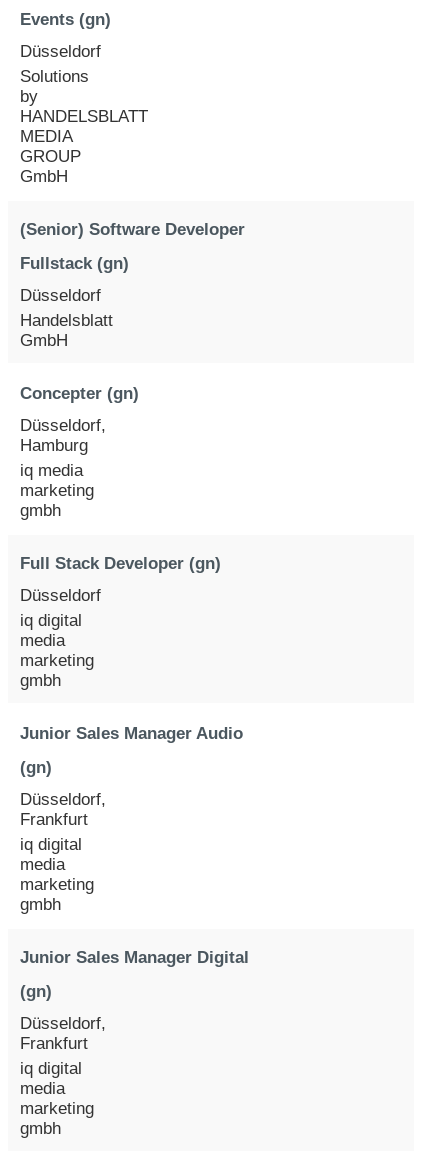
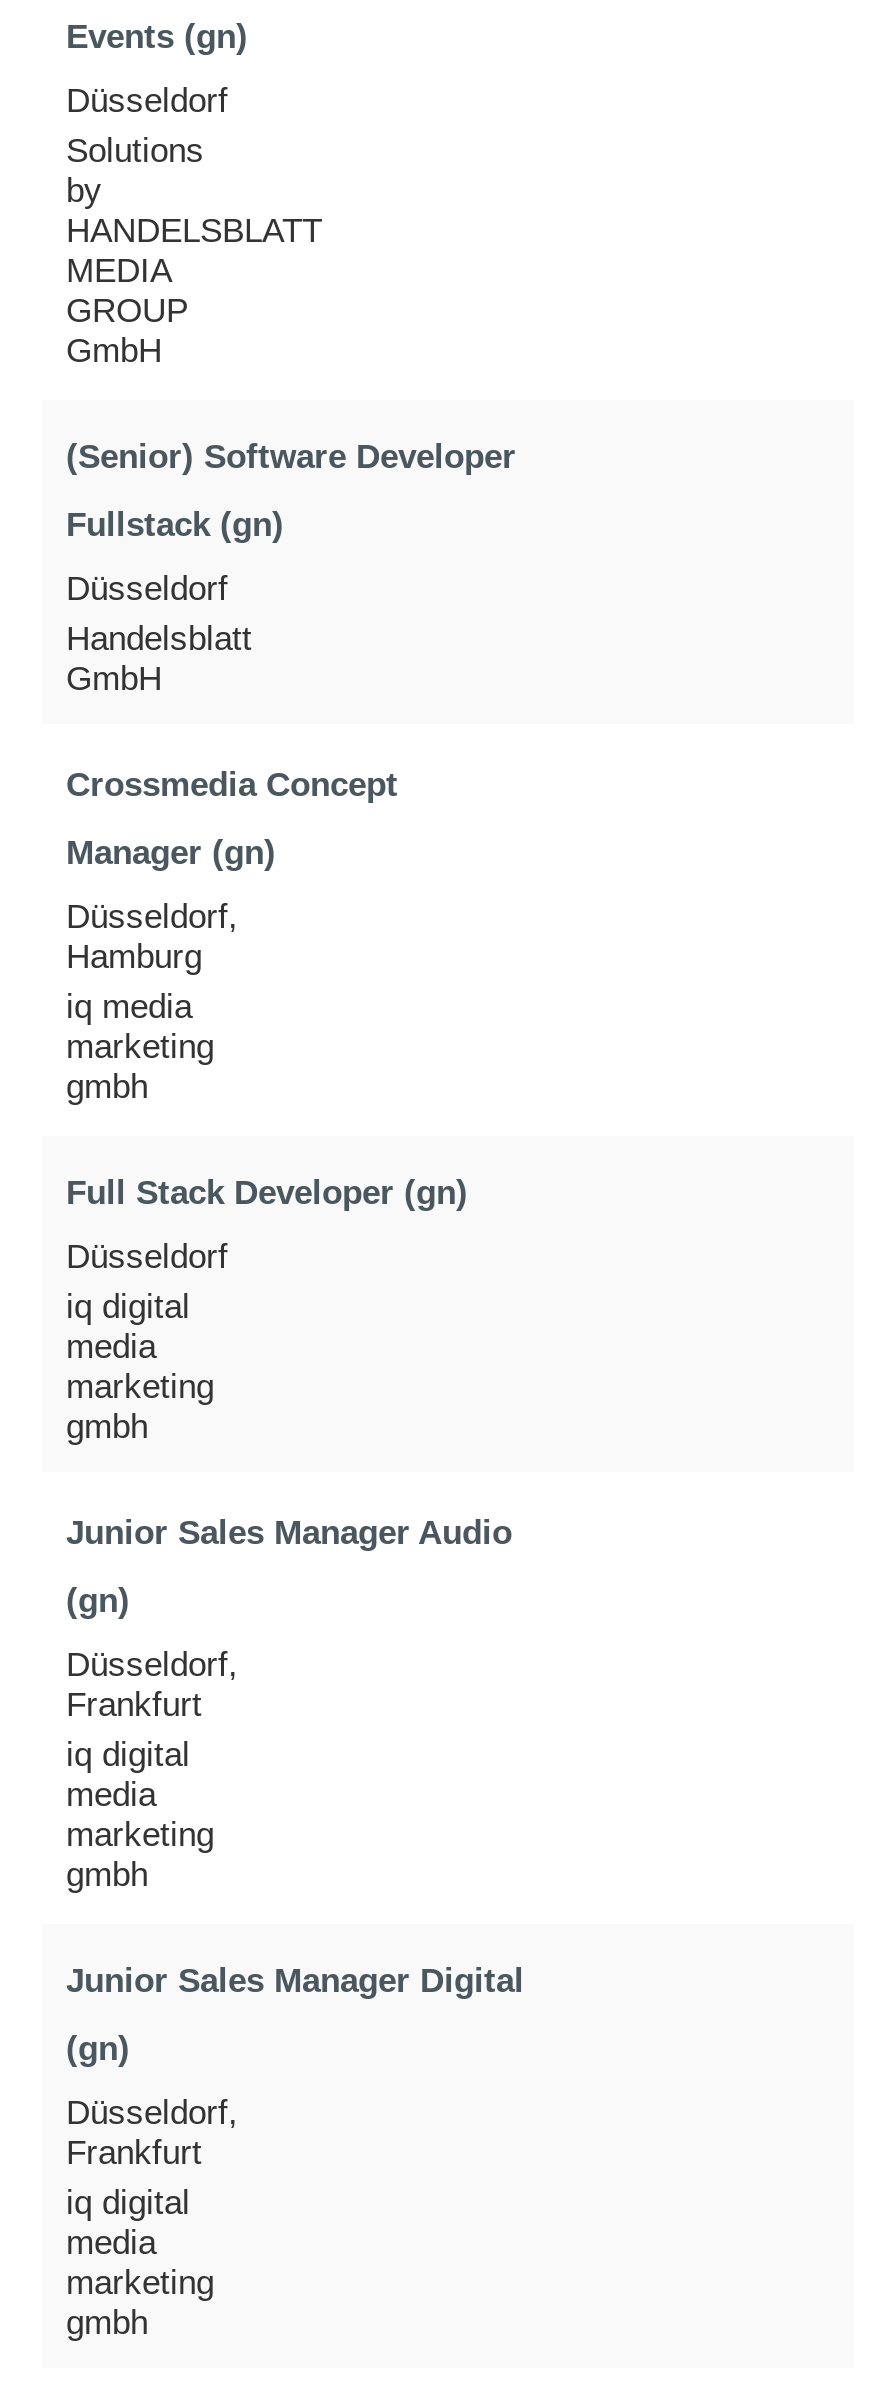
- Concepter (gn)
+ Crossmedia Concept
+ Manager (gn)
